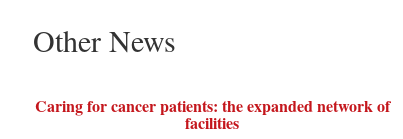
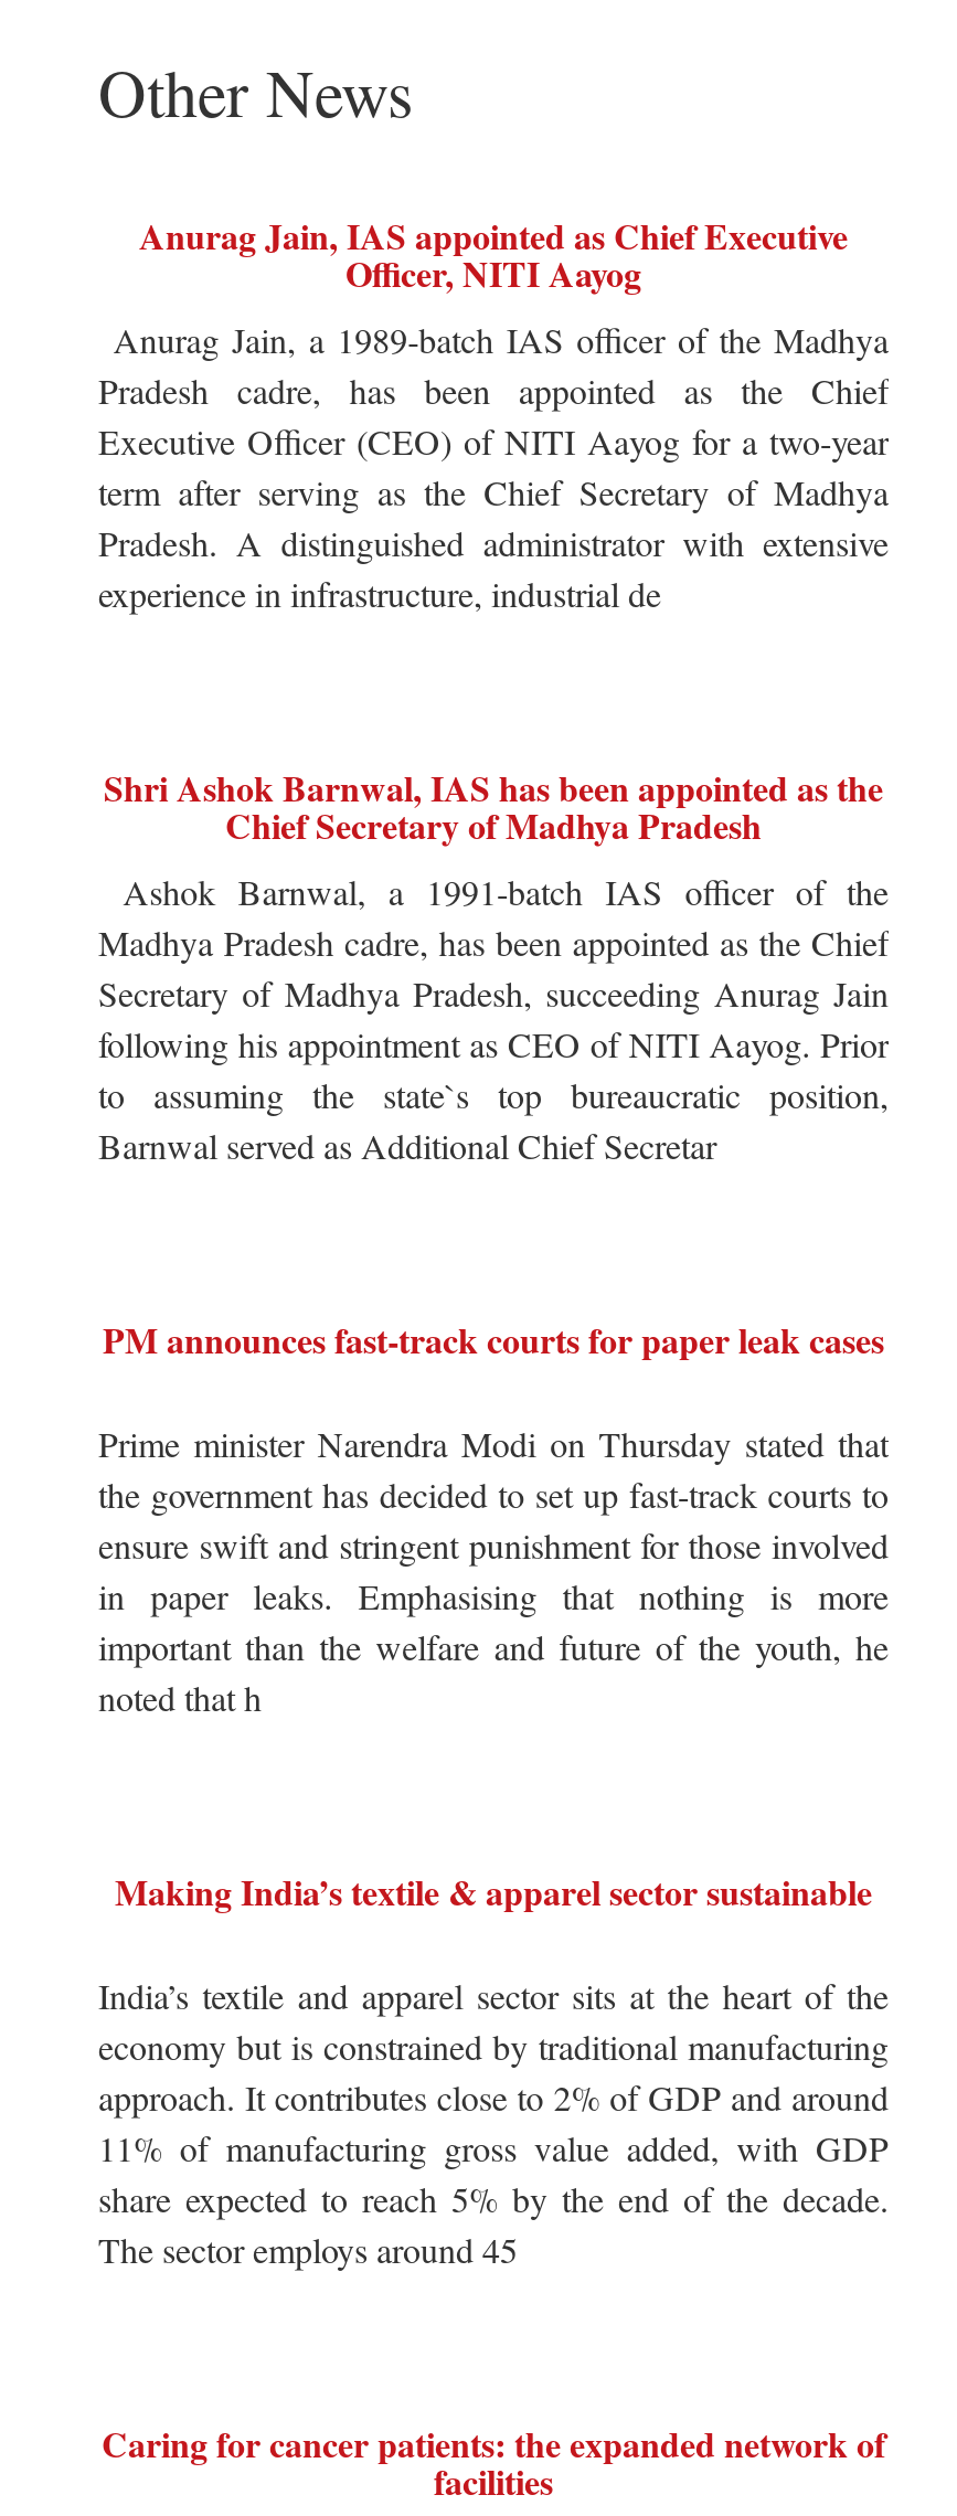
+ Anurag Jain, IAS appointed as Chief Executive
+ Officer, NITI Aayog
+ Anurag Jain, a 1989-batch IAS officer of the Madhya
+ Pradesh cadre, has been appointed as the Chief
+ Executive Officer (CEO) of NITI Aayog for a two-year
+ term after serving as the Chief Secretary of Madhya
+ Pradesh. A distinguished administrator with extensive
+ experience in infrastructure, industrial de

+ Shri Ashok Barnwal, IAS has been appointed as the
+ Chief Secretary of Madhya Pradesh
+ Ashok Barnwal, a 1991-batch IAS officer of the
+ Madhya Pradesh cadre, has been appointed as the Chief
+ Secretary of Madhya Pradesh, succeeding Anurag Jain
+ following his appointment as CEO of NITI Aayog. Prior
+ to assuming the state`s top bureaucratic position,
+ Barnwal served as Additional Chief Secretar

+ PM announces fast-track courts for paper leak cases
+ Prime minister Narendra Modi on Thursday stated that
+ the government has decided to set up fast-track courts to
+ ensure swift and stringent punishment for those involved
+ in paper leaks. Emphasising that nothing is more
+ important than the welfare and future of the youth, he
+ noted that h

+ Making India’s textile & apparel sector sustainable
+ India’s textile and apparel sector sits at the heart of the
+ economy but is constrained by traditional manufacturing
+ approach. It contributes close to 2% of GDP and around
+ 11% of manufacturing gross value added, with GDP
+ share expected to reach 5% by the end of the decade.
+ The sector employs around 45
